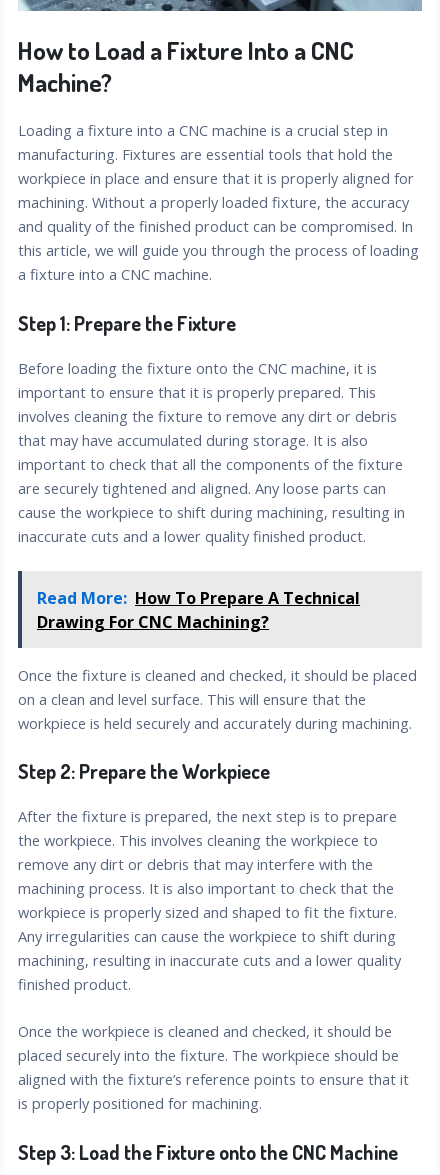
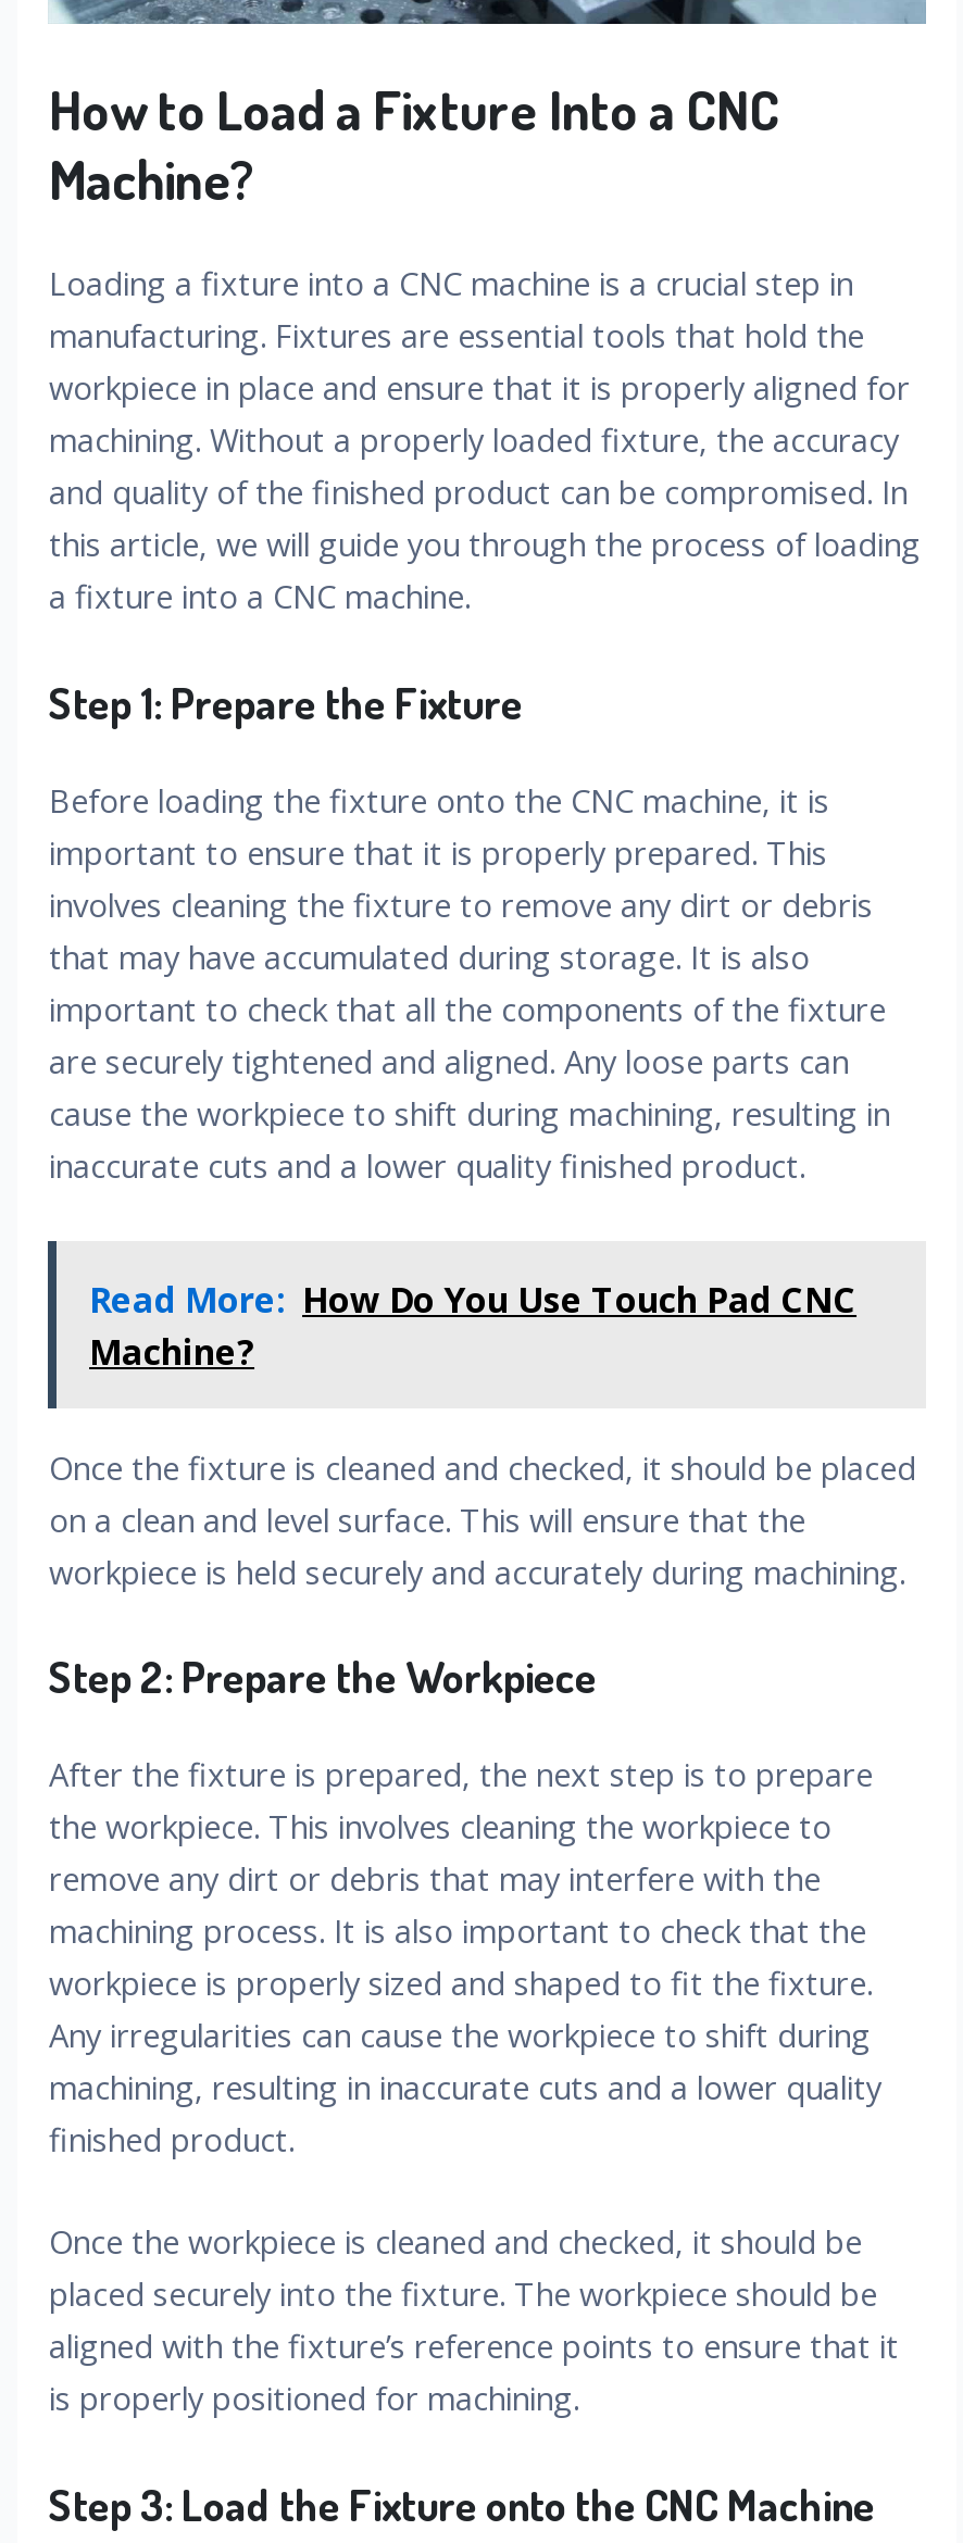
- Read More: How To Prepare A Technical
- Drawing For CNC Machining?
+ Read More: How Do You Use Touch Pad CNC
+ Machine?
